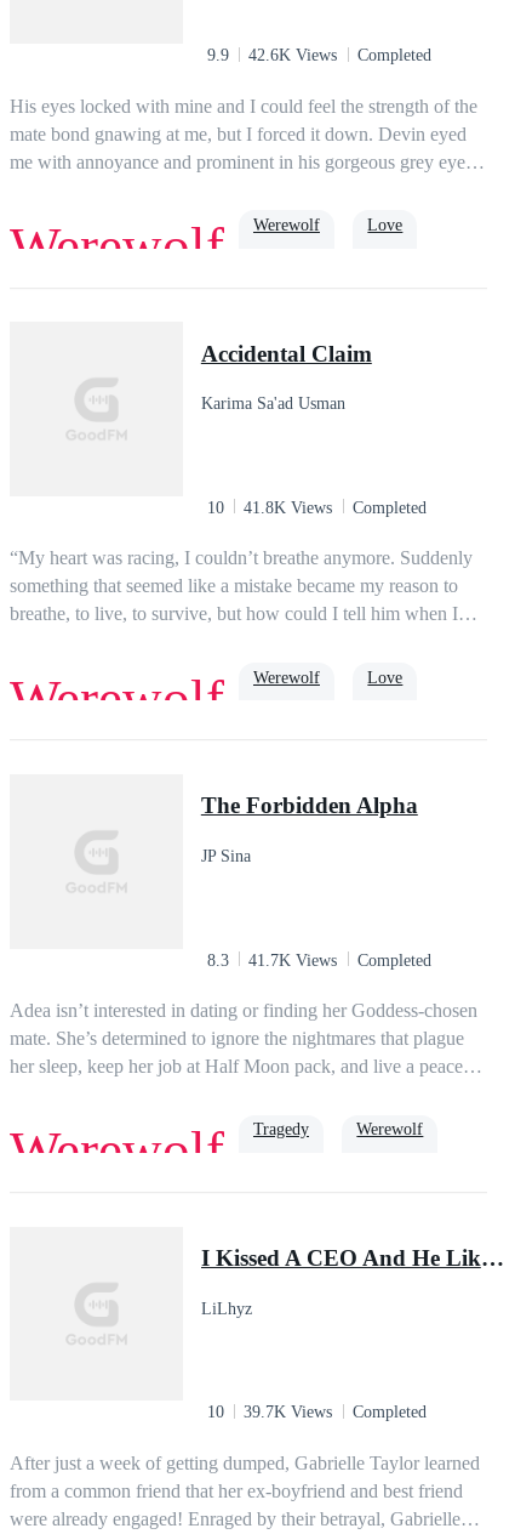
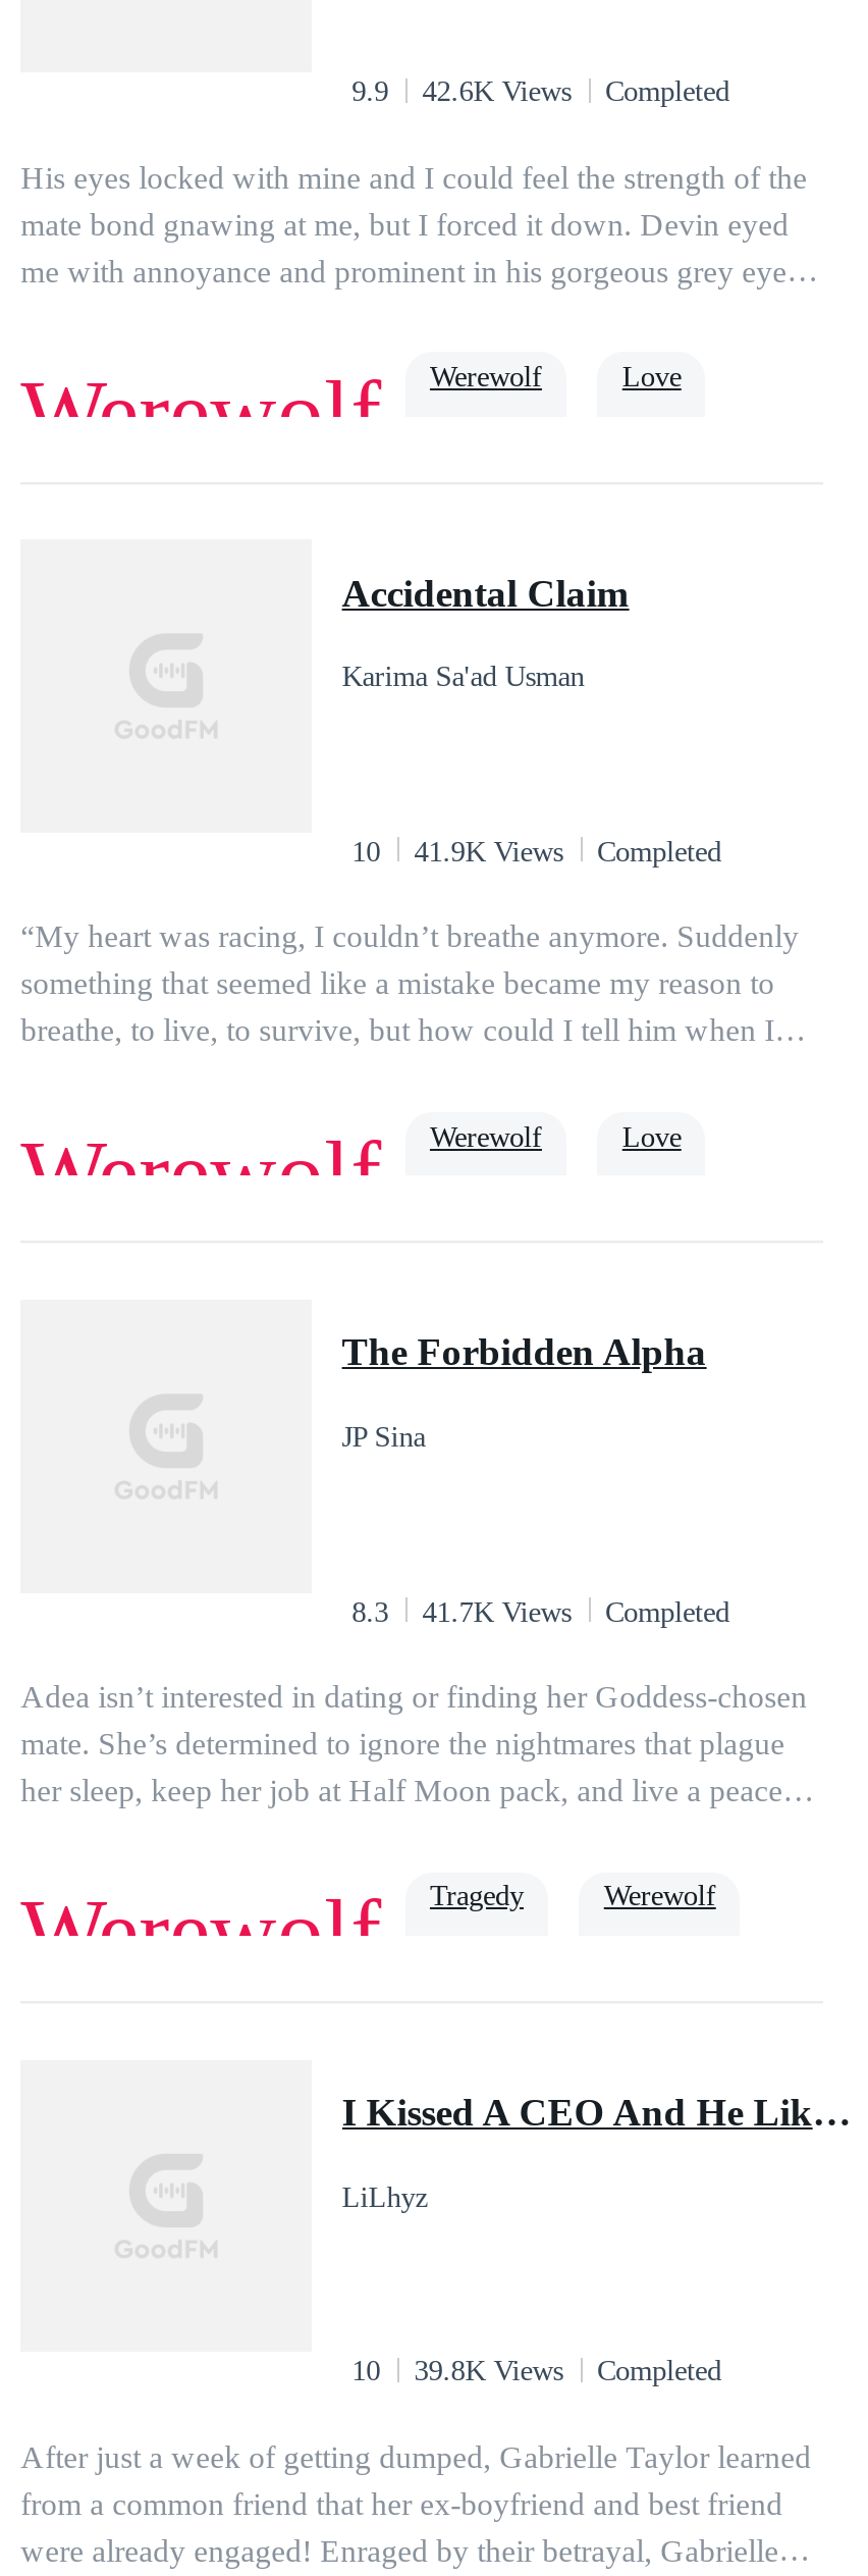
- 10 41.8K Views Completed
+ 10 41.9K Views Completed

- 10 39.7K Views Completed
+ 10 39.8K Views Completed
